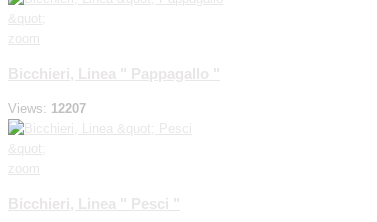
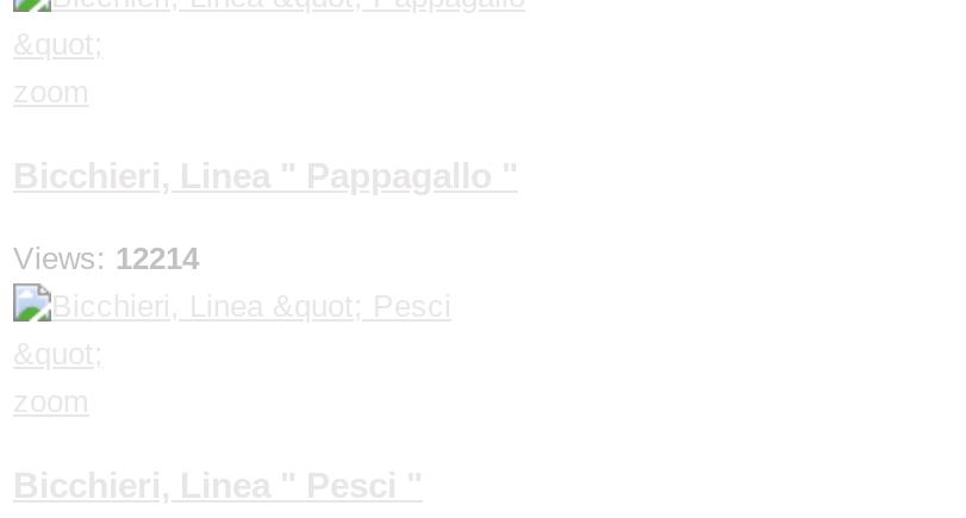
- Views: 12207
+ Views: 12214
